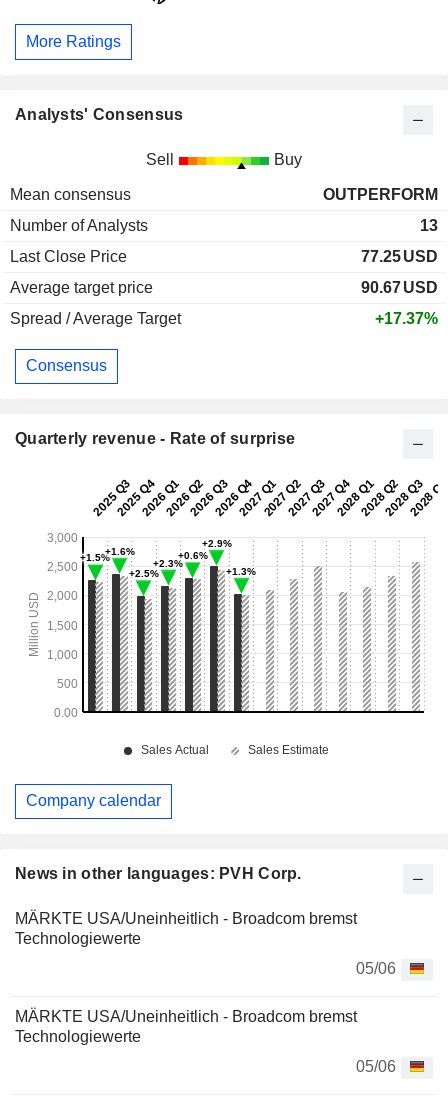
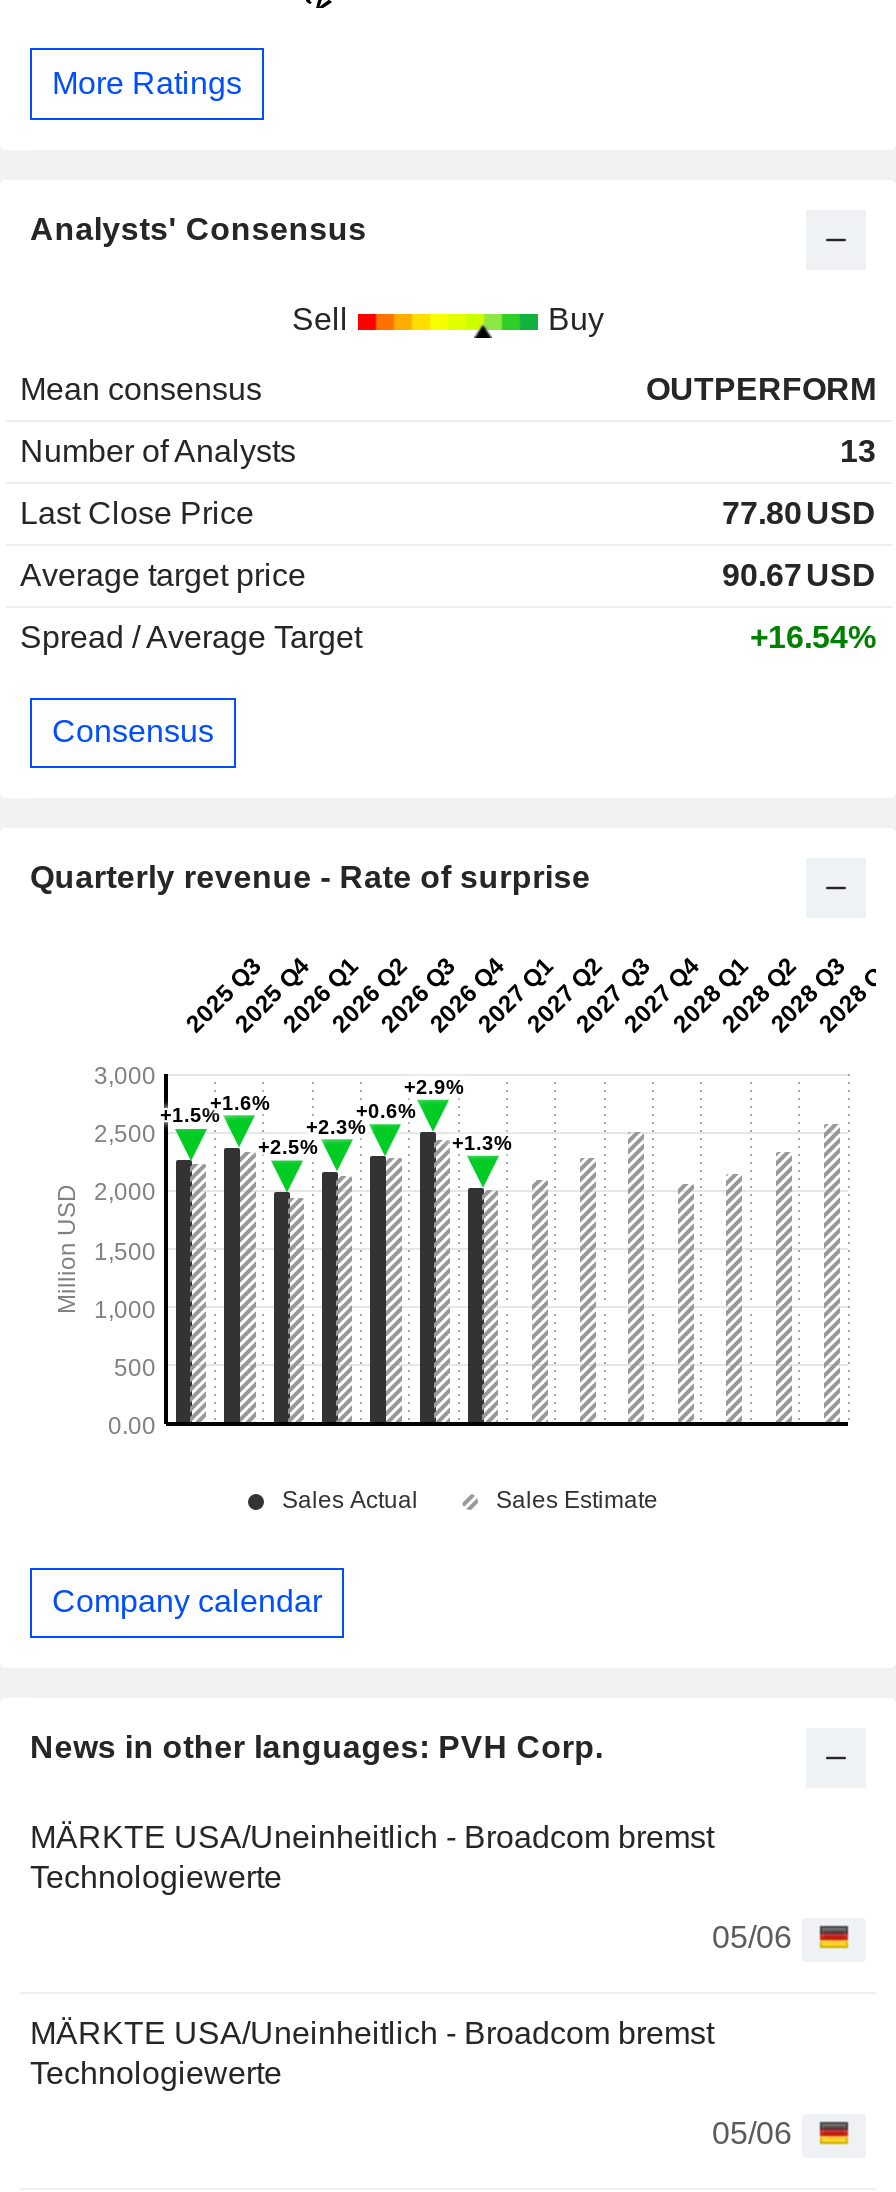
- 77.25 USD
+ 77.80 USD

- +17.37%
+ +16.54%
